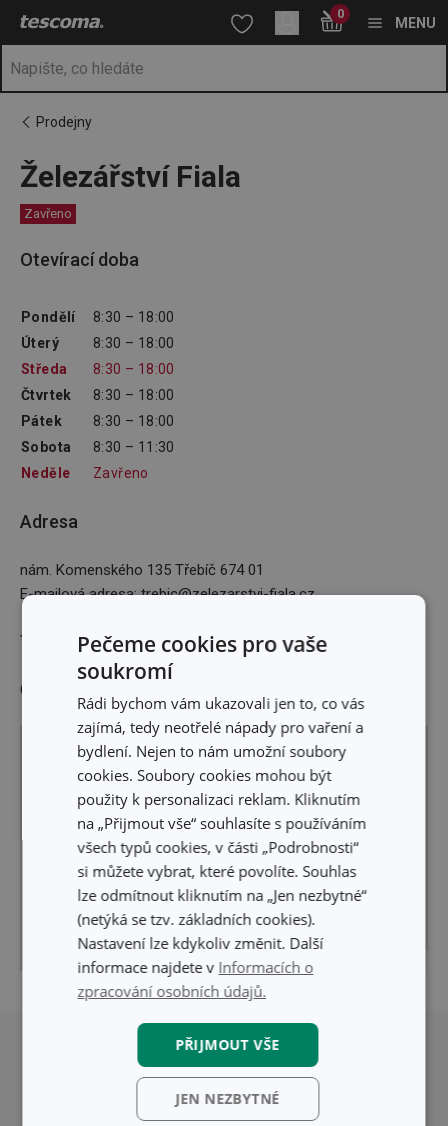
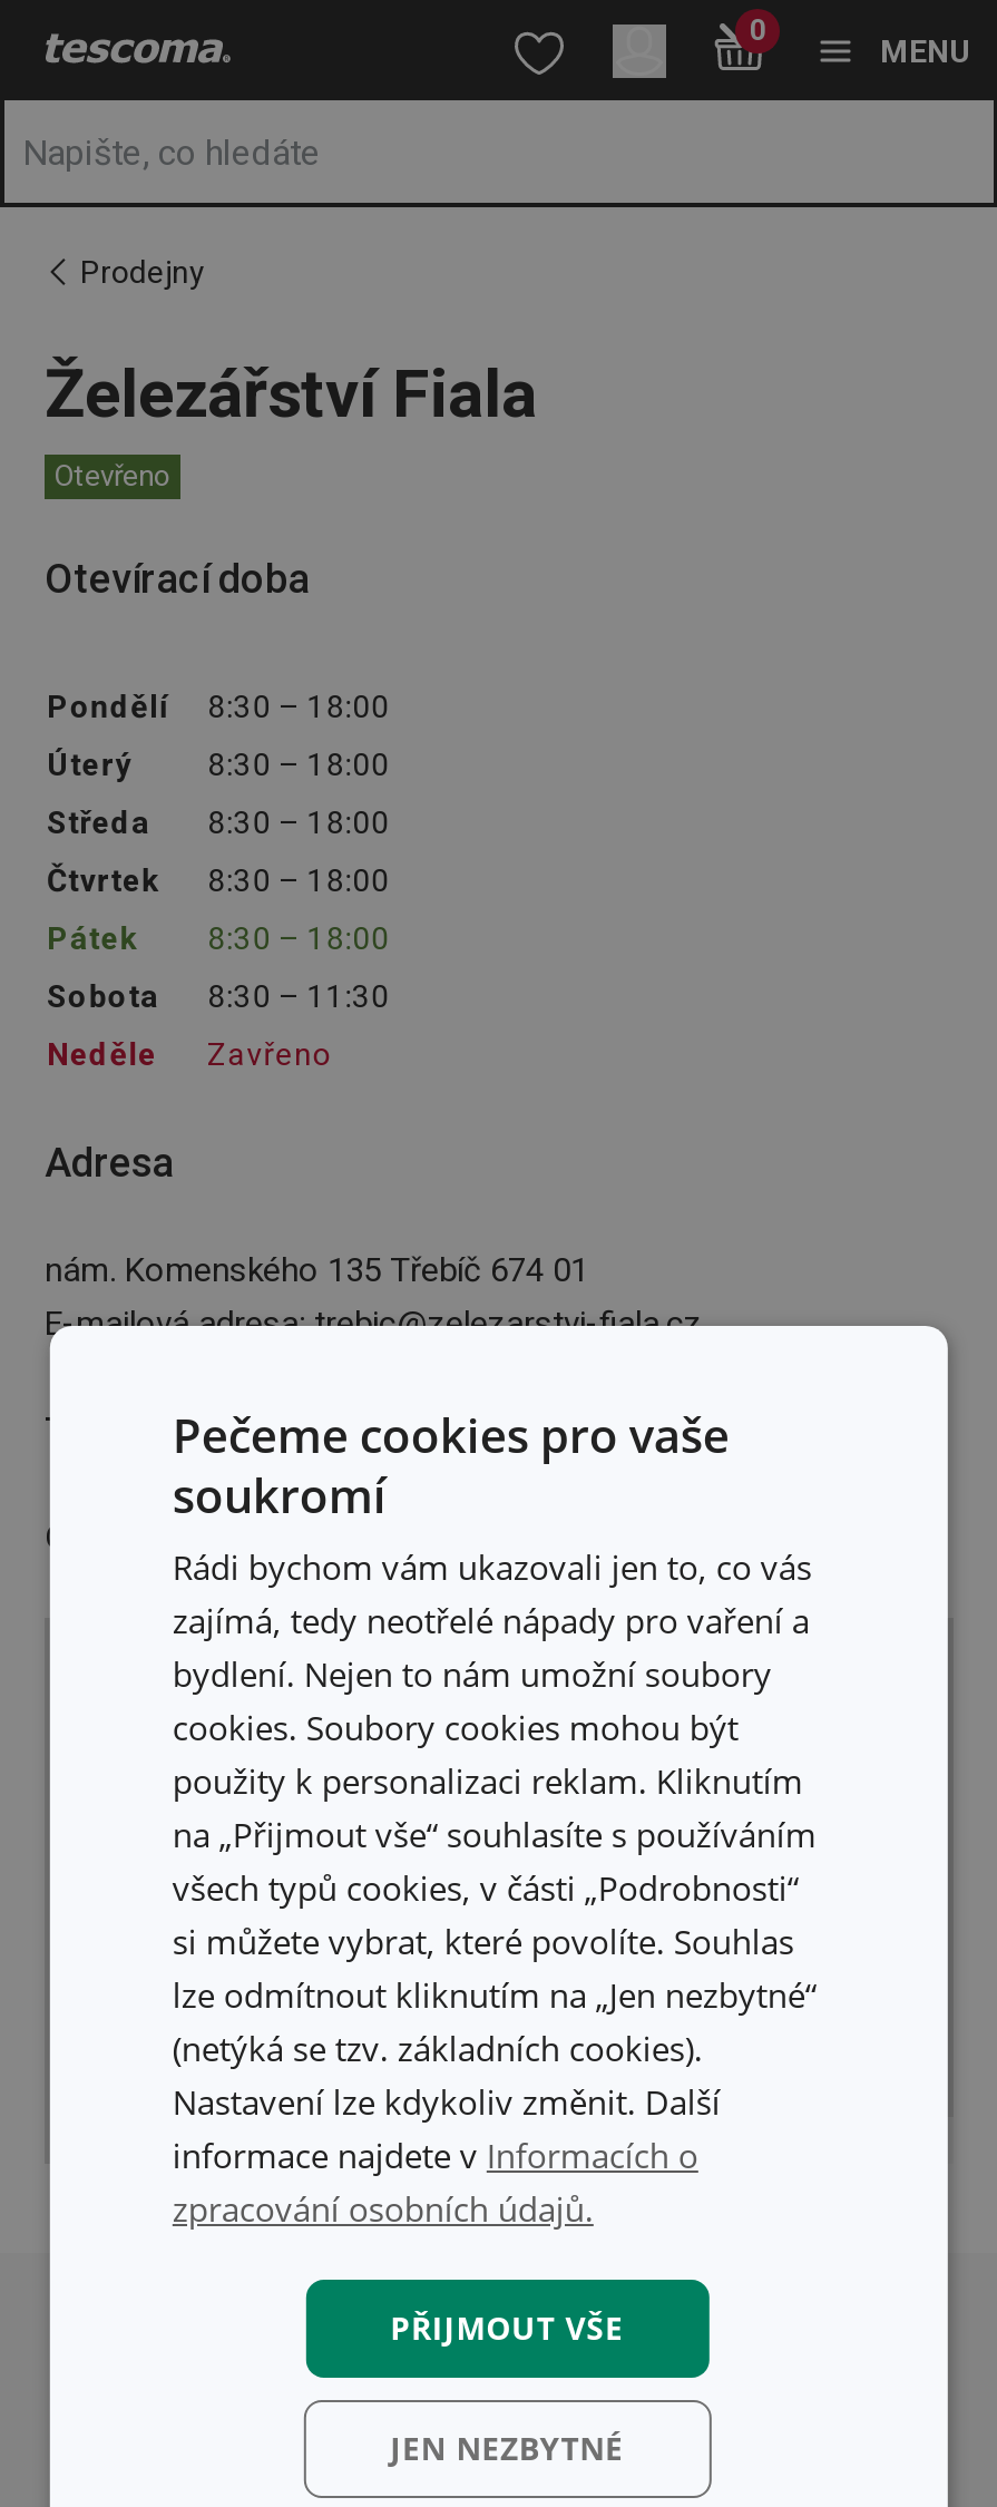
- Zavřeno
+ Otevřeno
